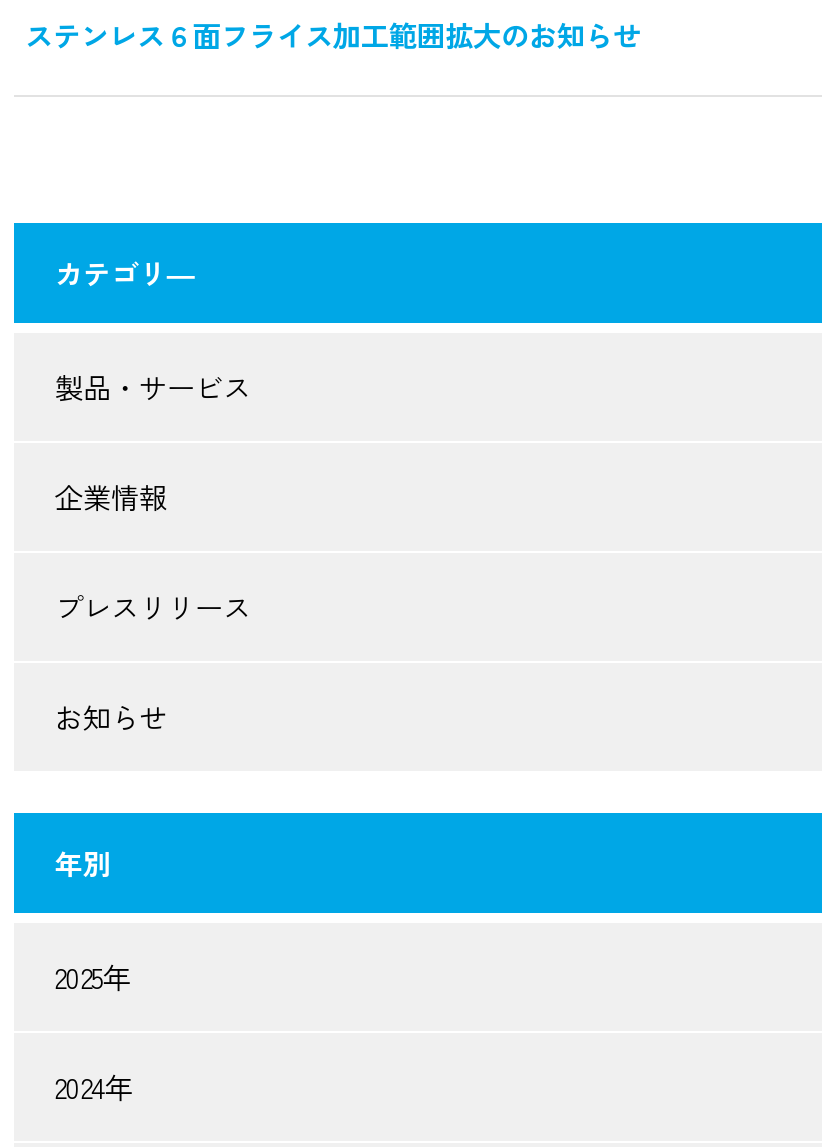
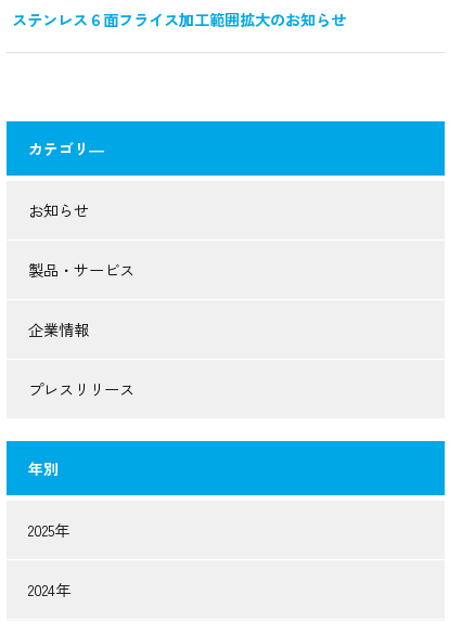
moved down: 製品・サービス | 企業情報 | プレスリリース

moved up: お知らせ
